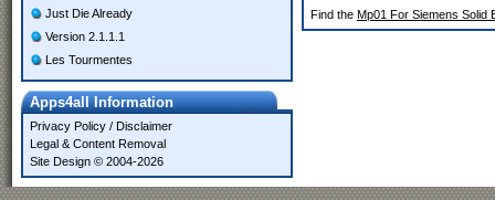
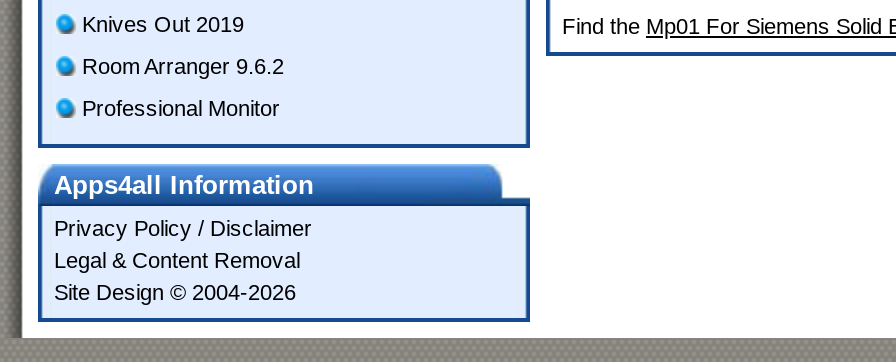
- Just Die Already
+ Knives Out 2019

- Version 2.1.1.1
+ Room Arranger 9.6.2

- Les Tourmentes
+ Professional Monitor
